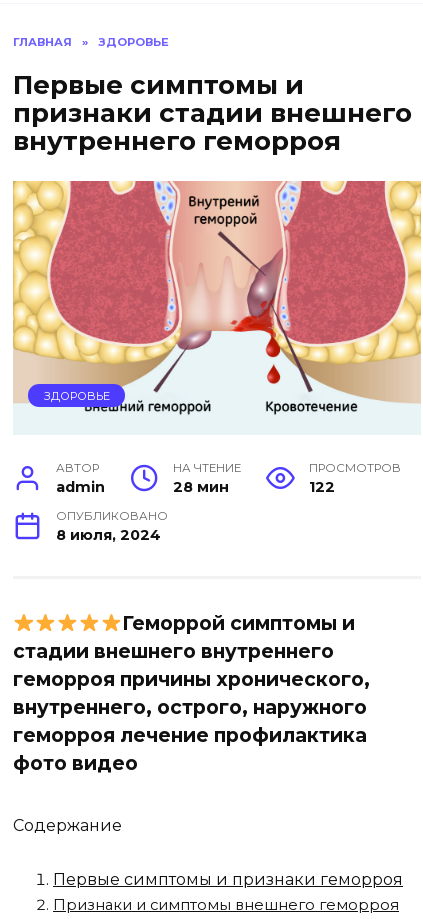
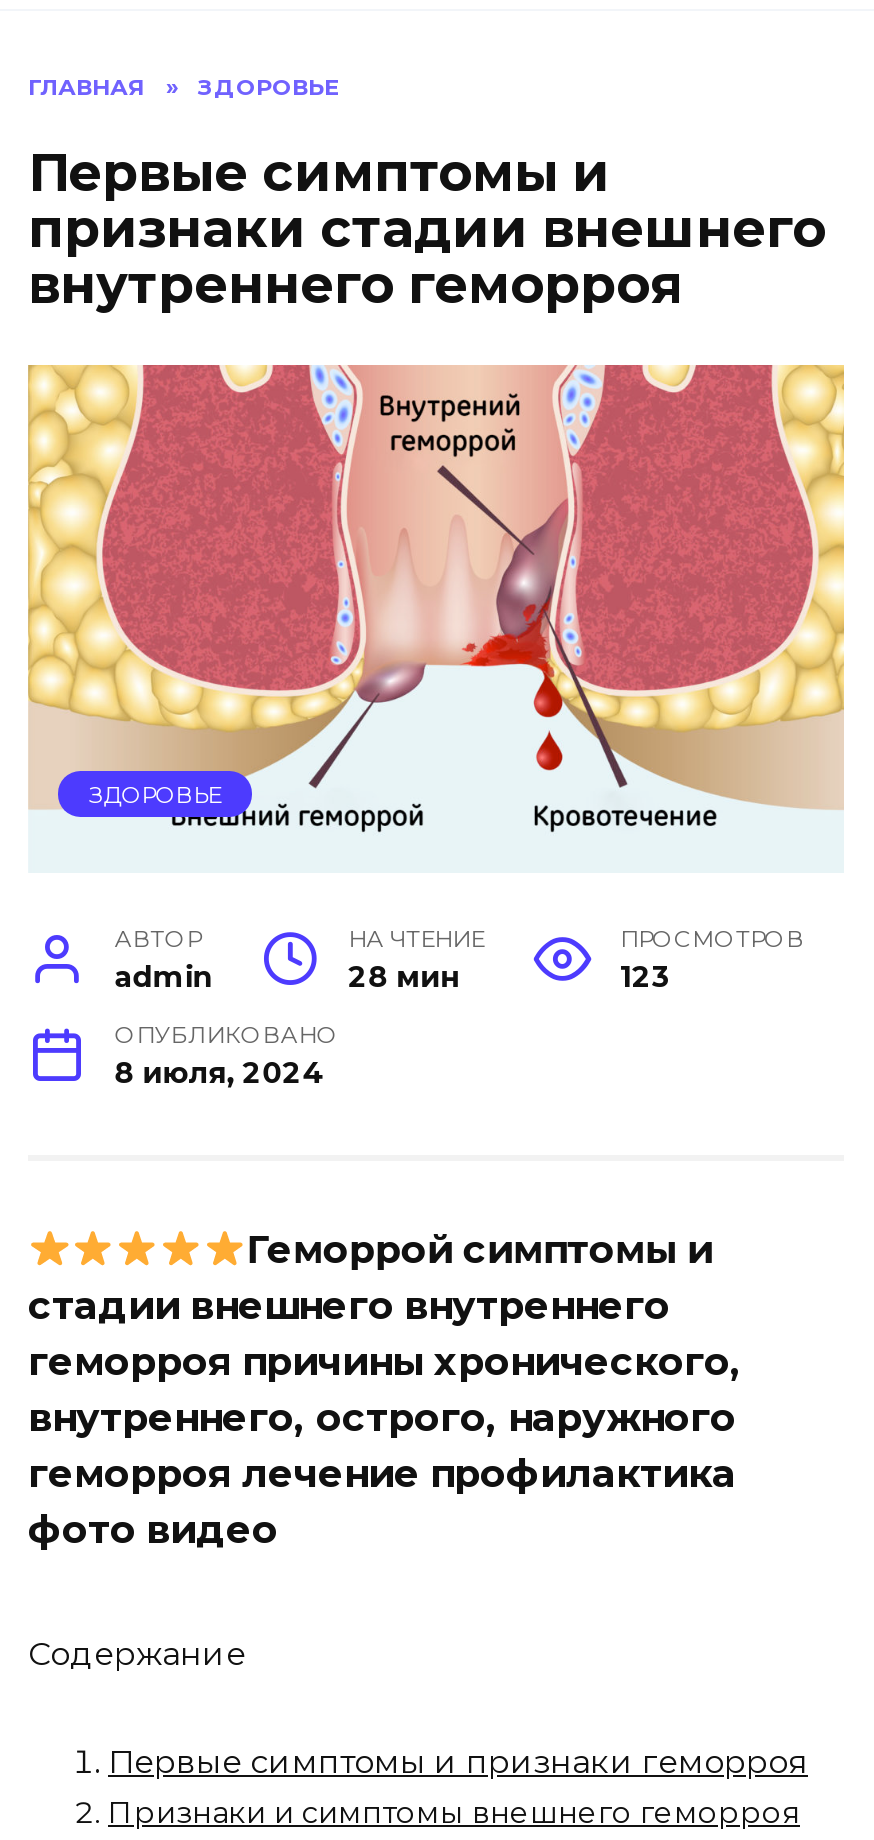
- 122
+ 123
